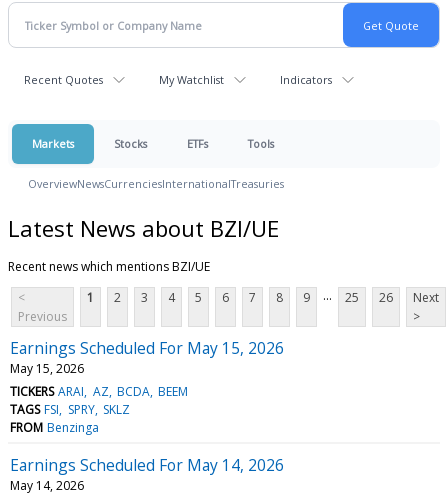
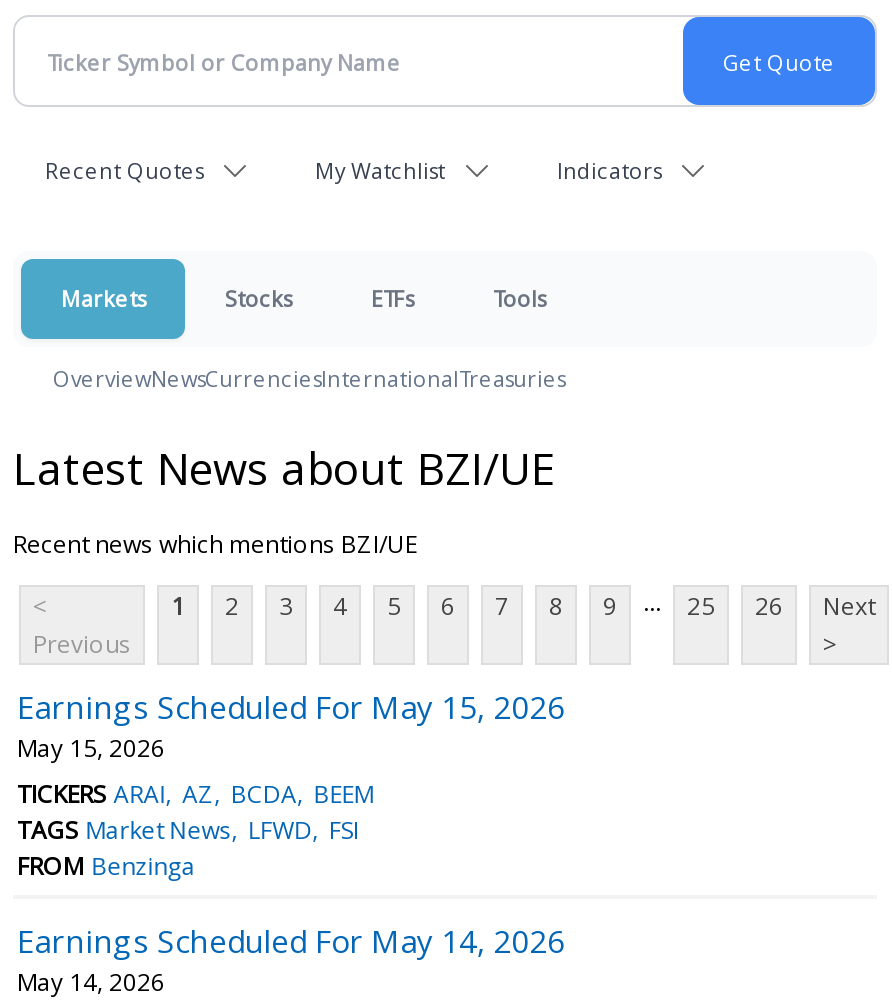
- TAGS FSI SPRY SKLZ
+ TAGS Market News LFWD FSI
